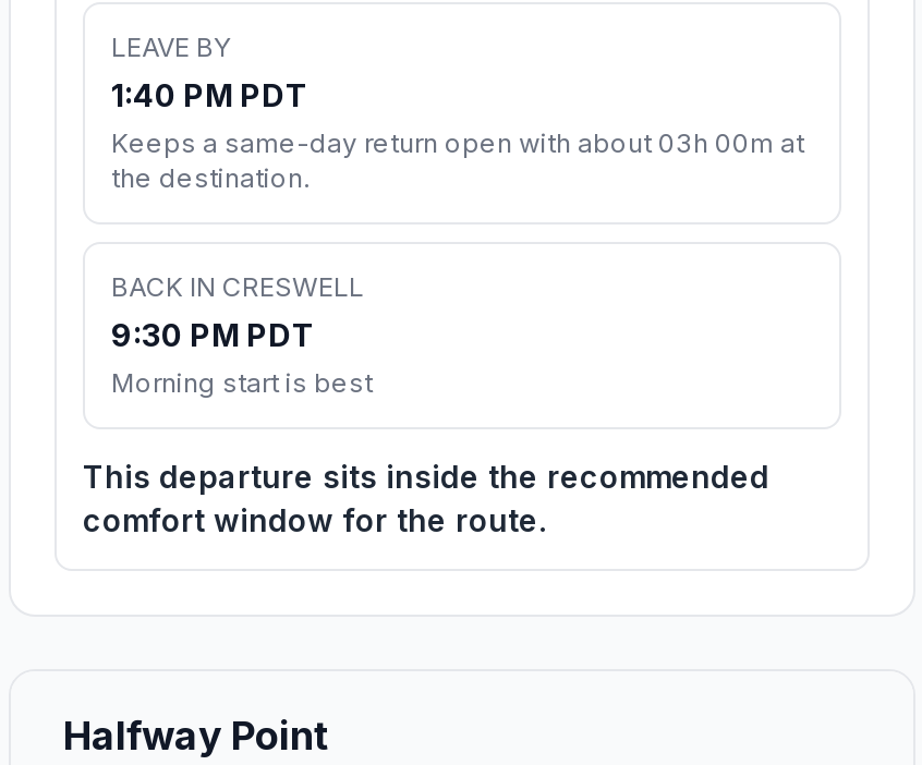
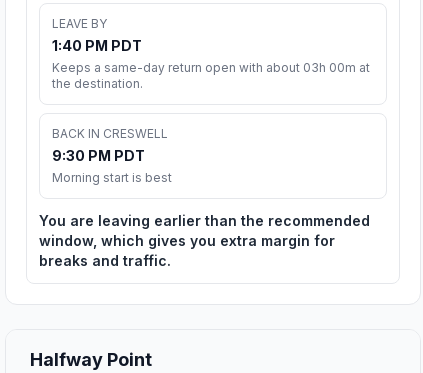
- This departure sits inside the recommended
- comfort window for the route.
+ You are leaving earlier than the recommended
+ window, which gives you extra margin for
+ breaks and traffic.
